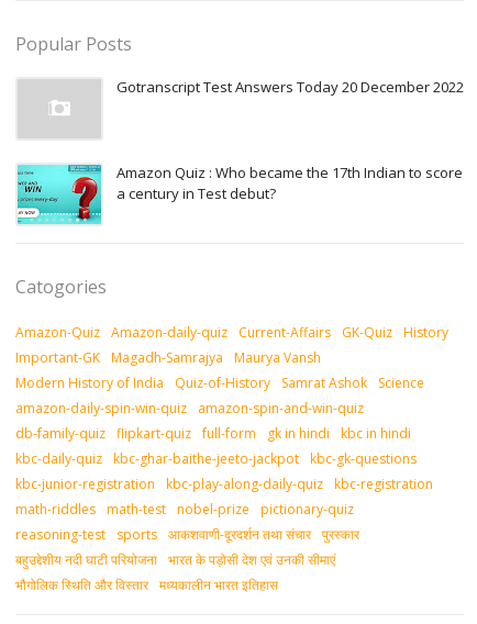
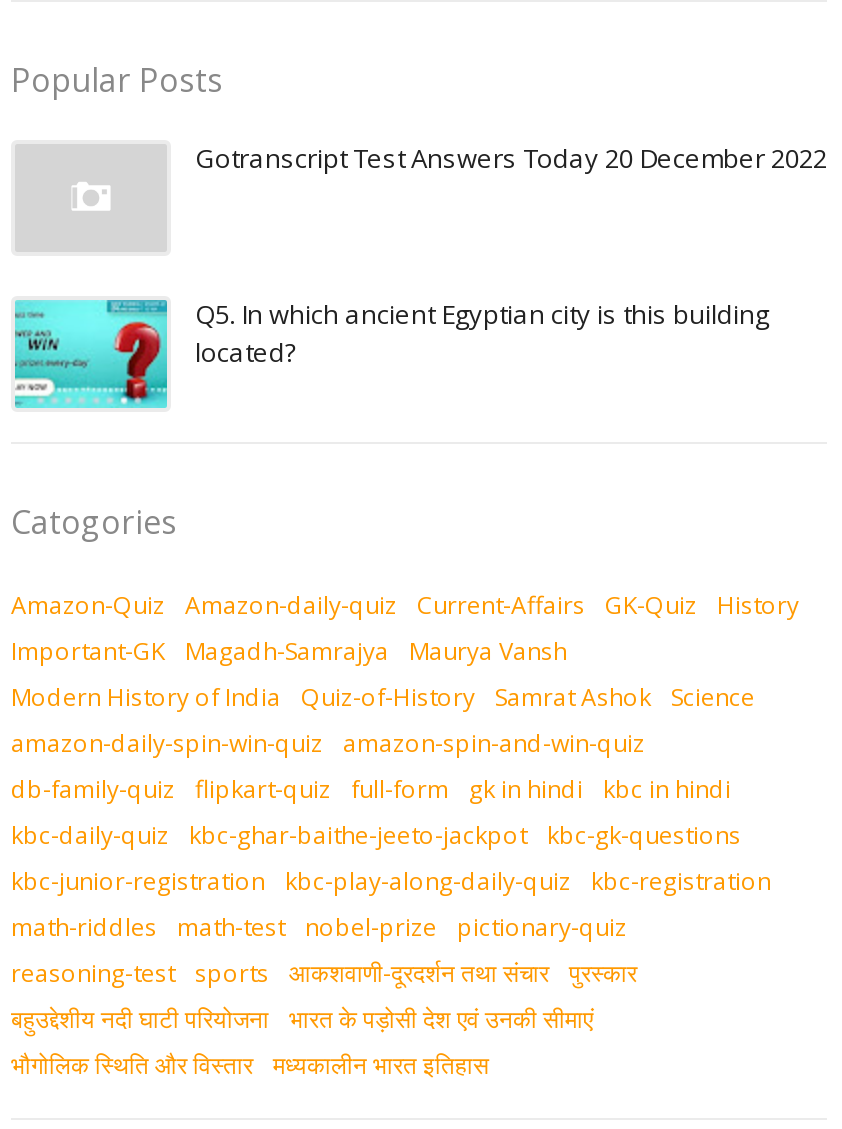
- Amazon Quiz : Who became the 17th Indian to score
- a century in Test debut?
+ Q5. In which ancient Egyptian city is this building
+ located?
